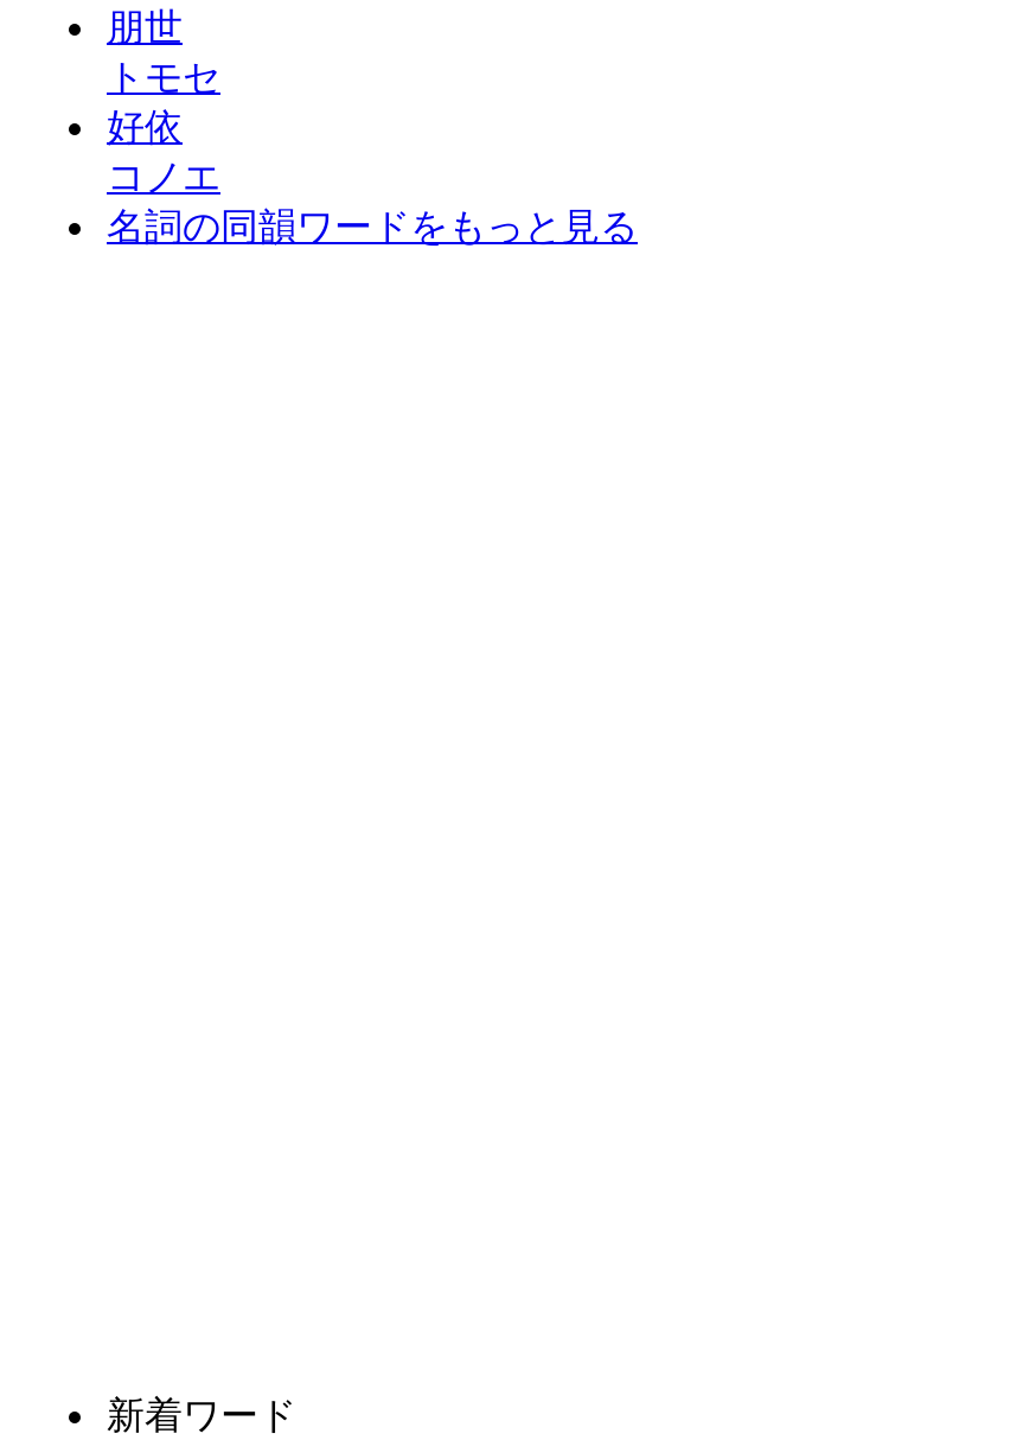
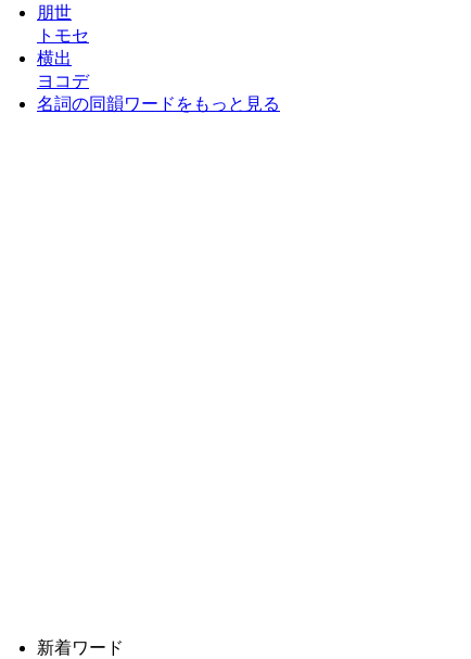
- 好依
- コノエ
+ 横出
+ ヨコデ
